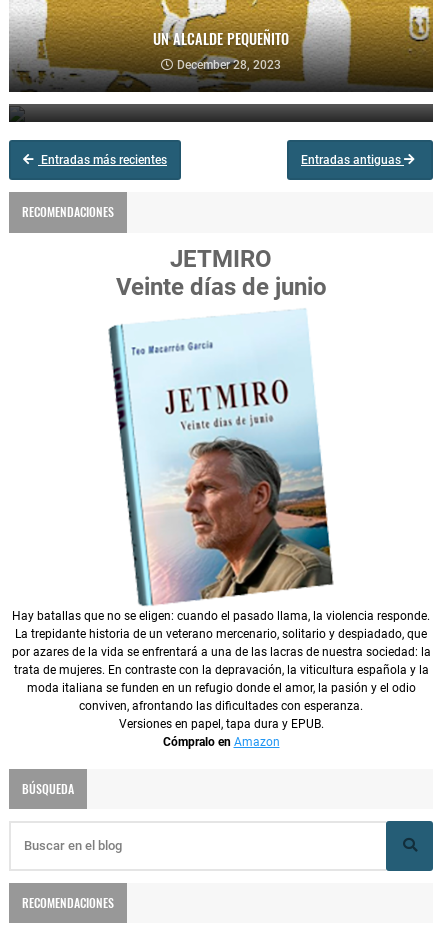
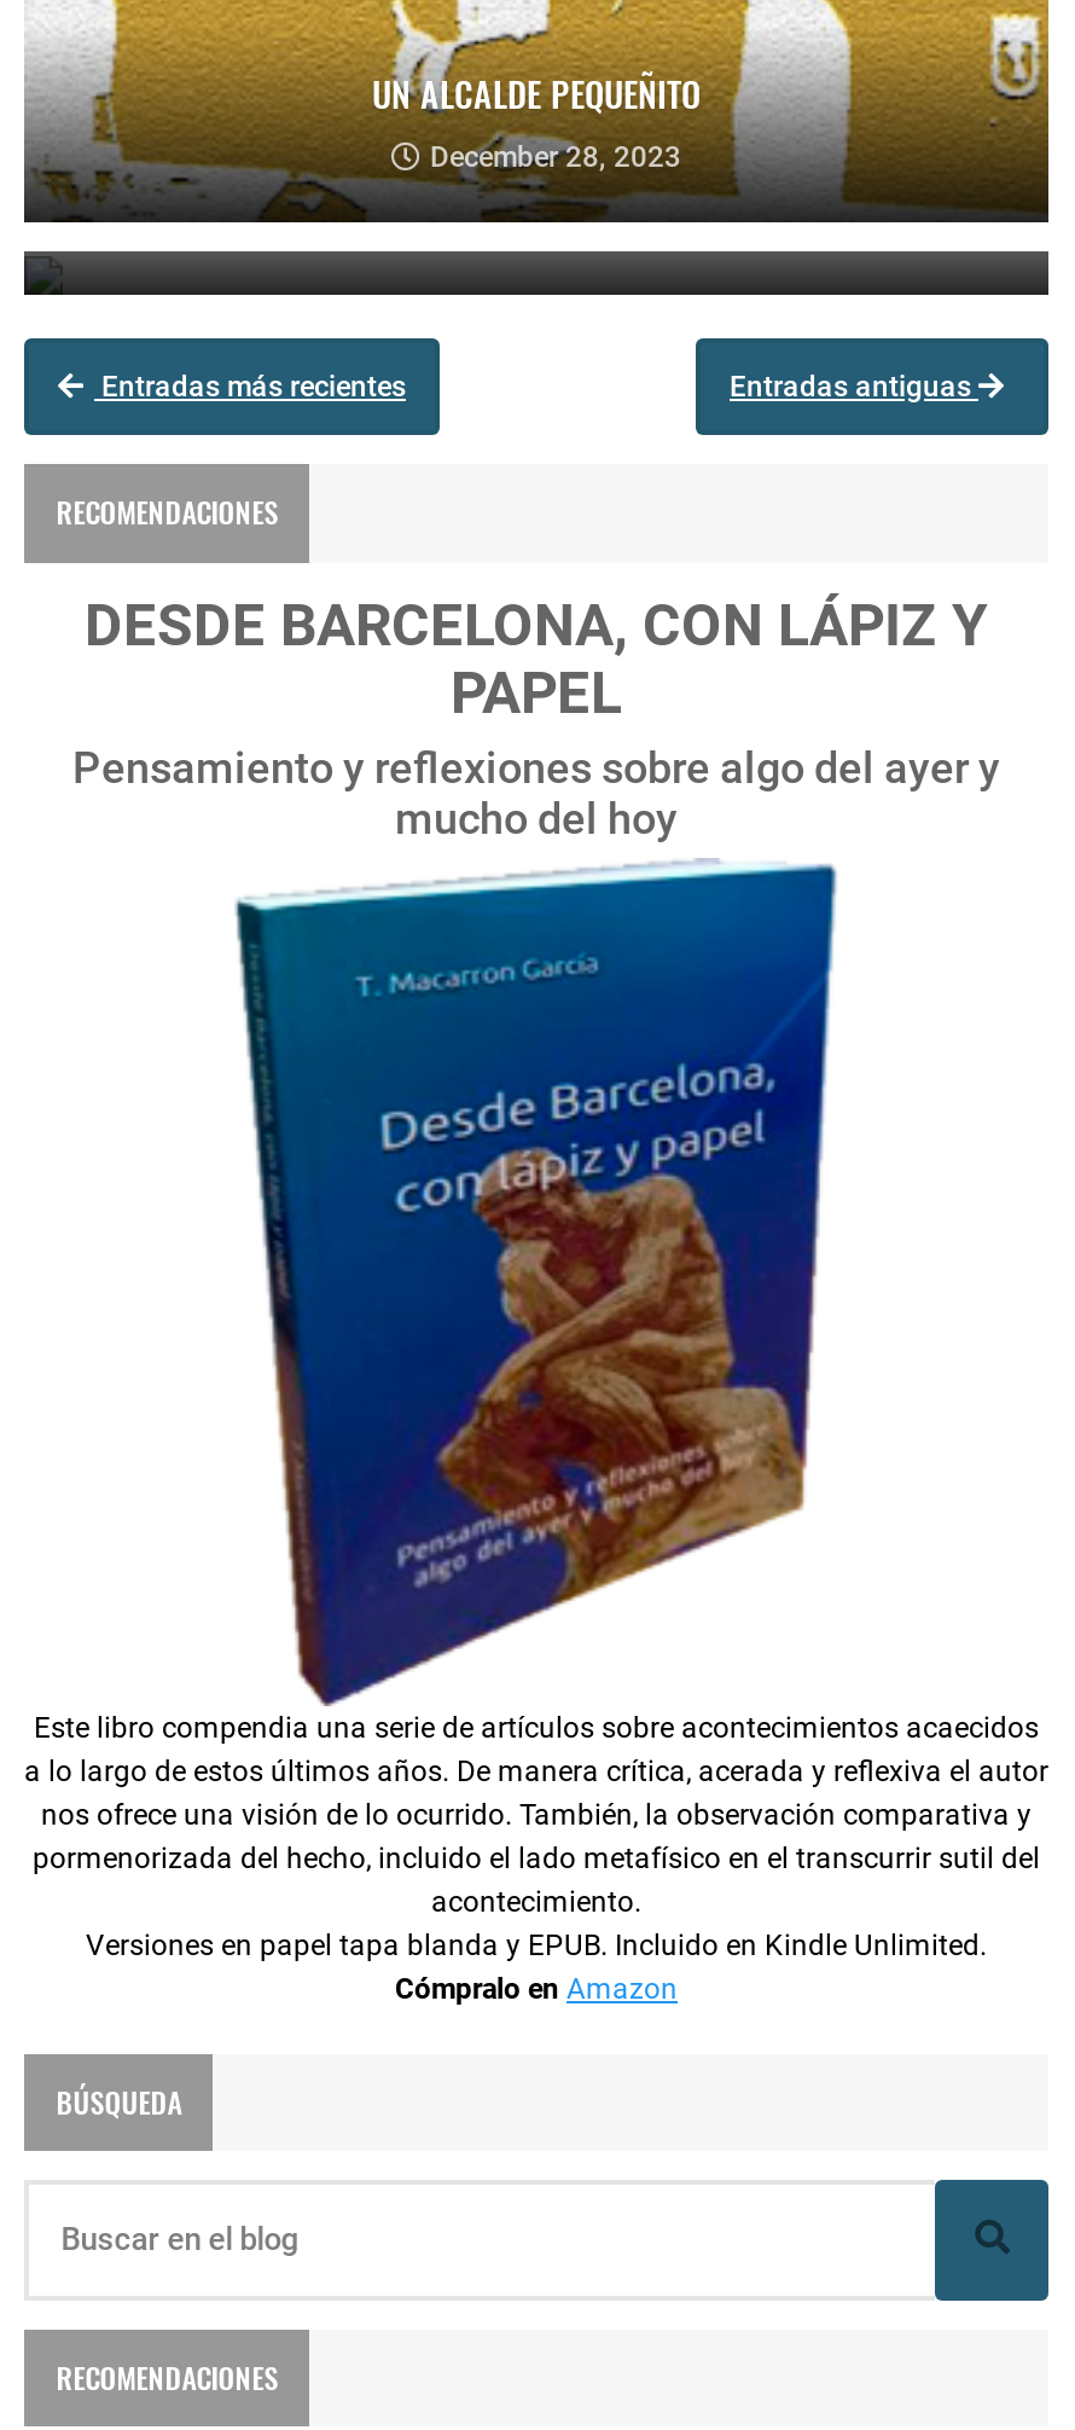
- JETMIRO
- Veinte días de junio
+ DESDE BARCELONA, CON LÁPIZ Y
+ PAPEL
+ Pensamiento y reflexiones sobre algo del ayer y
+ mucho del hoy

- [image]
+ [image]

- Hay batallas que no se eligen: cuando el pasado llama, la violencia responde.
- La trepidante historia de un veterano mercenario, solitario y despiadado, que
- por azares de la vida se enfrentará a una de las lacras de nuestra sociedad: la
- trata de mujeres. En contraste con la depravación, la viticultura española y la
- moda italiana se funden en un refugio donde el amor, la pasión y el odio
- conviven, afrontando las dificultades con esperanza.
- Versiones en papel, tapa dura y EPUB.
+ Este libro compendia una serie de artículos sobre acontecimientos acaecidos
+ a lo largo de estos últimos años. De manera crítica, acerada y reflexiva el autor
+ nos ofrece una visión de lo ocurrido. También, la observación comparativa y
+ pormenorizada del hecho, incluido el lado metafísico en el transcurrir sutil del
+ acontecimiento.
+ Versiones en papel tapa blanda y EPUB. Incluido en Kindle Unlimited.
